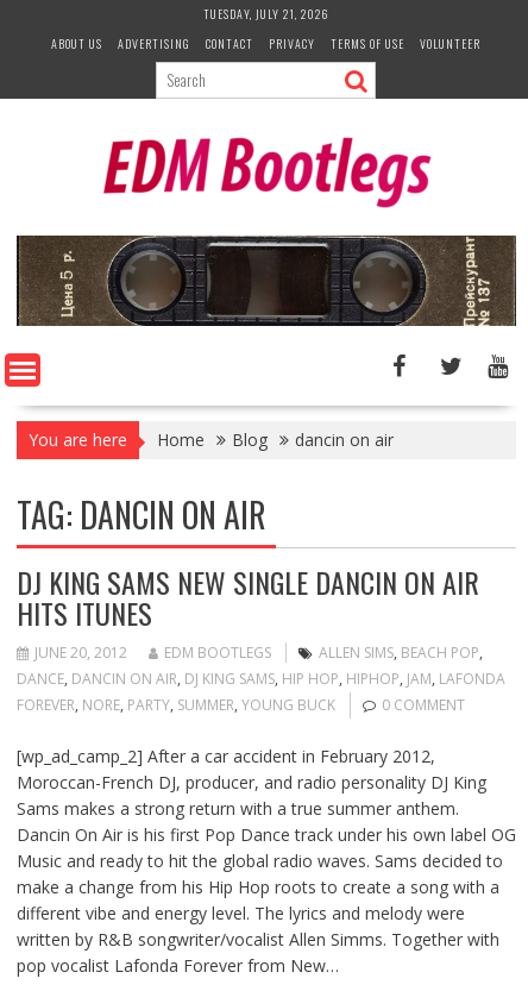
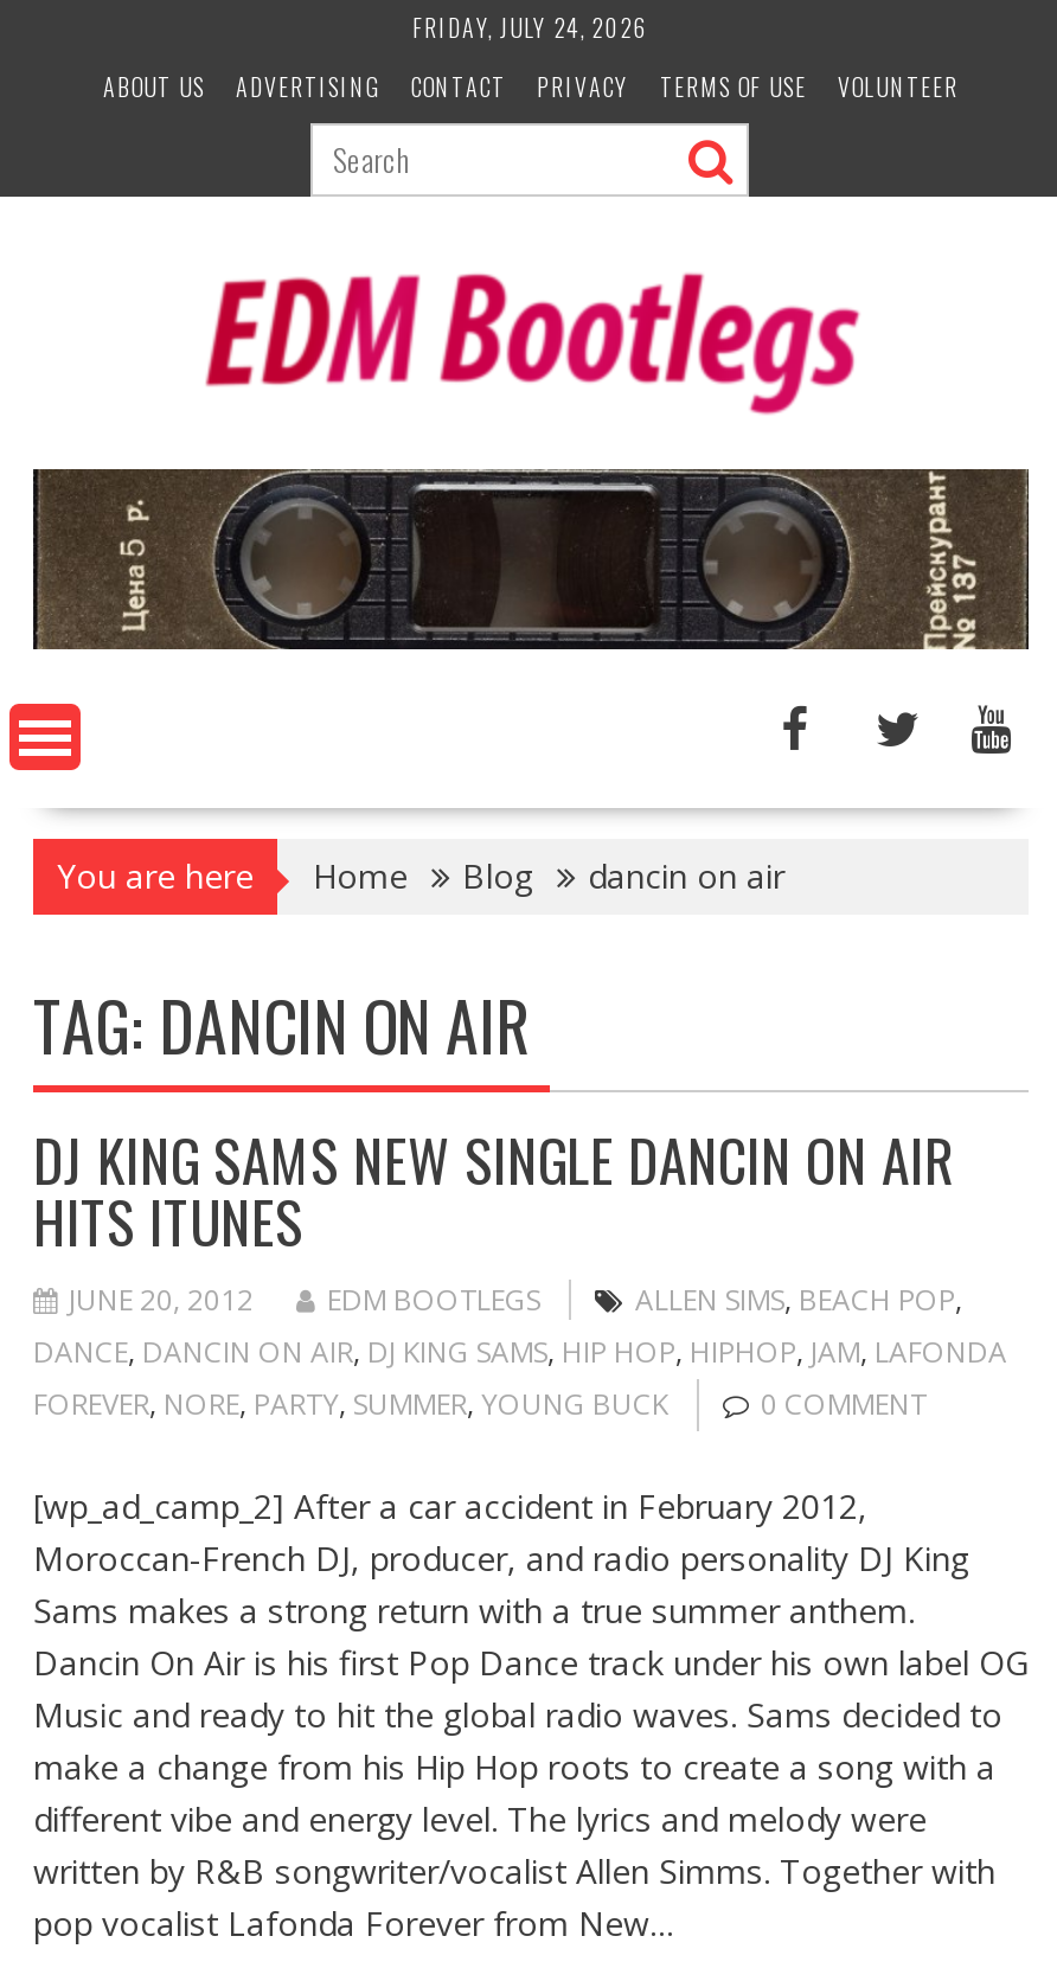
- TUESDAY, JULY 21, 2026
+ FRIDAY, JULY 24, 2026
